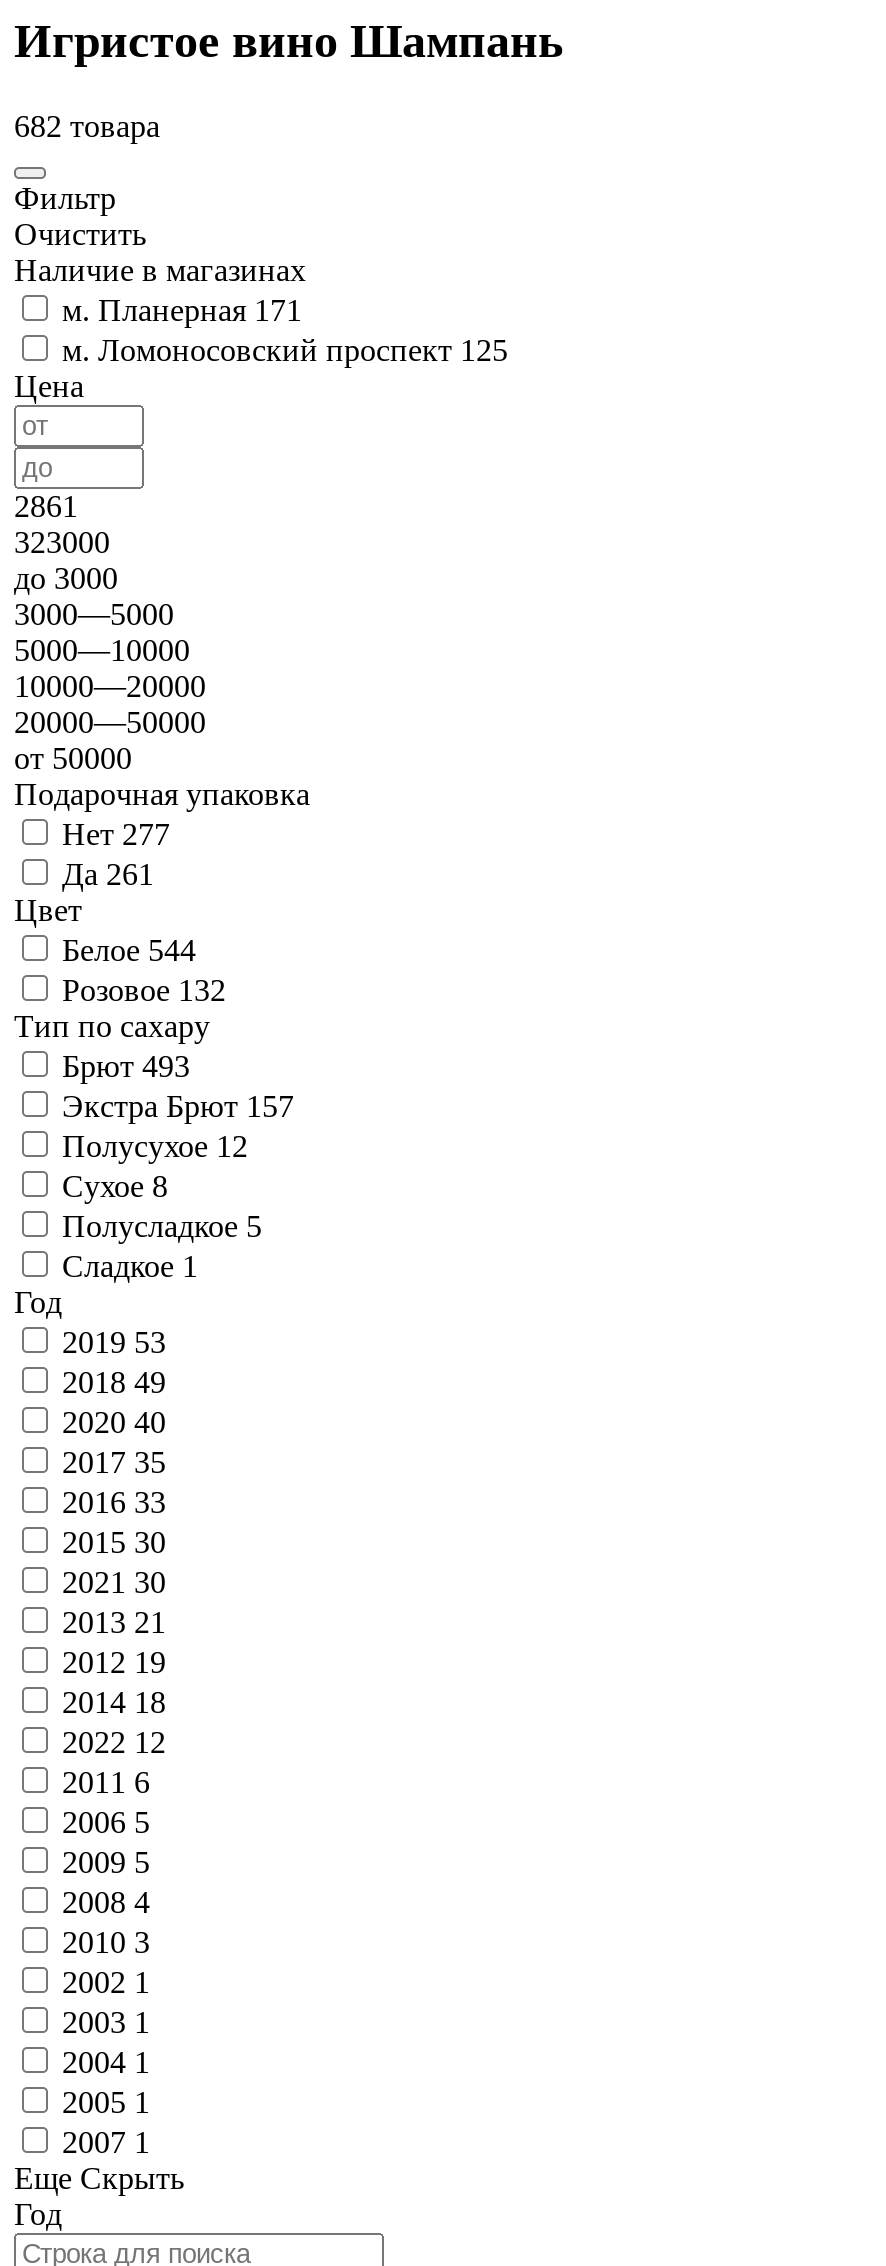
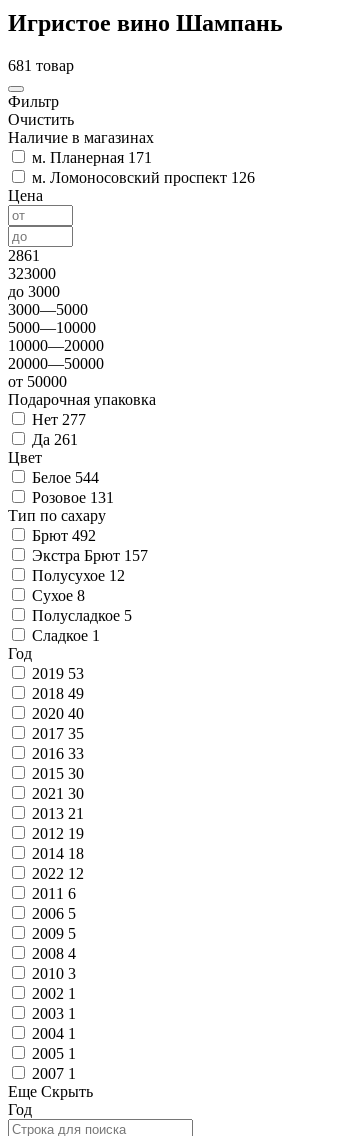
- 682 товара
+ 681 товар

- м. Ломоносовский проспект 125
+ м. Ломоносовский проспект 126

- Розовое 132
+ Розовое 131

- Брют 493
+ Брют 492
